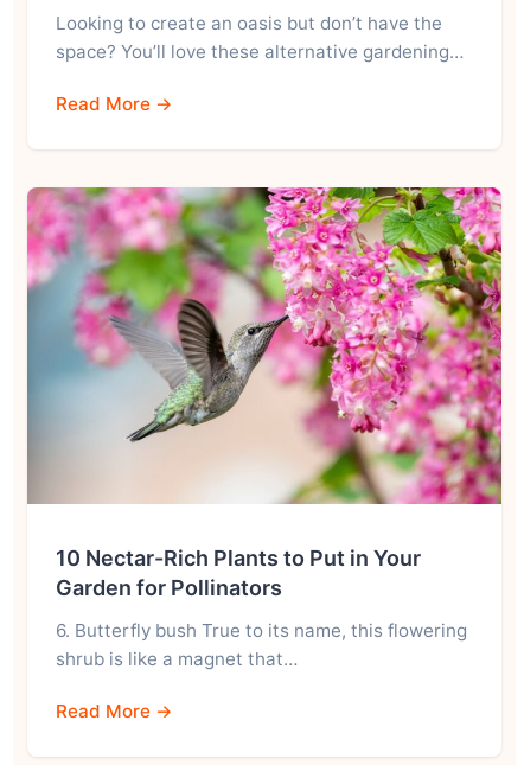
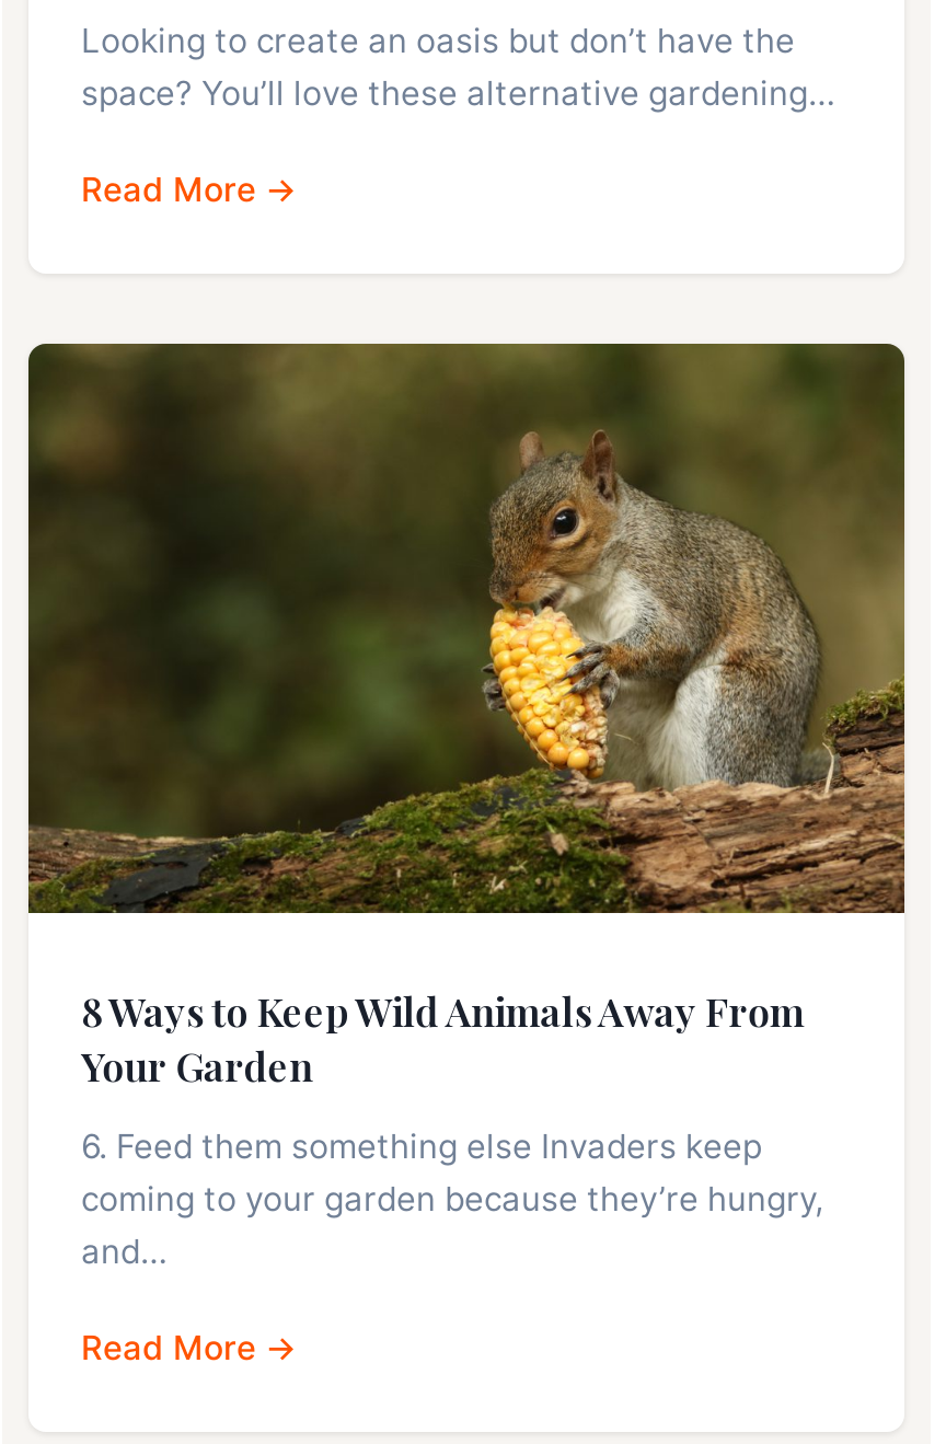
- [image]
- 10 Nectar-Rich Plants to Put in Your
- Garden for Pollinators
+ [image]
+ 8 Ways to Keep Wild Animals Away From
+ Your Garden

- 6. Butterfly bush True to its name, this flowering
- shrub is like a magnet that…
+ 6. Feed them something else Invaders keep
+ coming to your garden because they’re hungry,
+ and…
